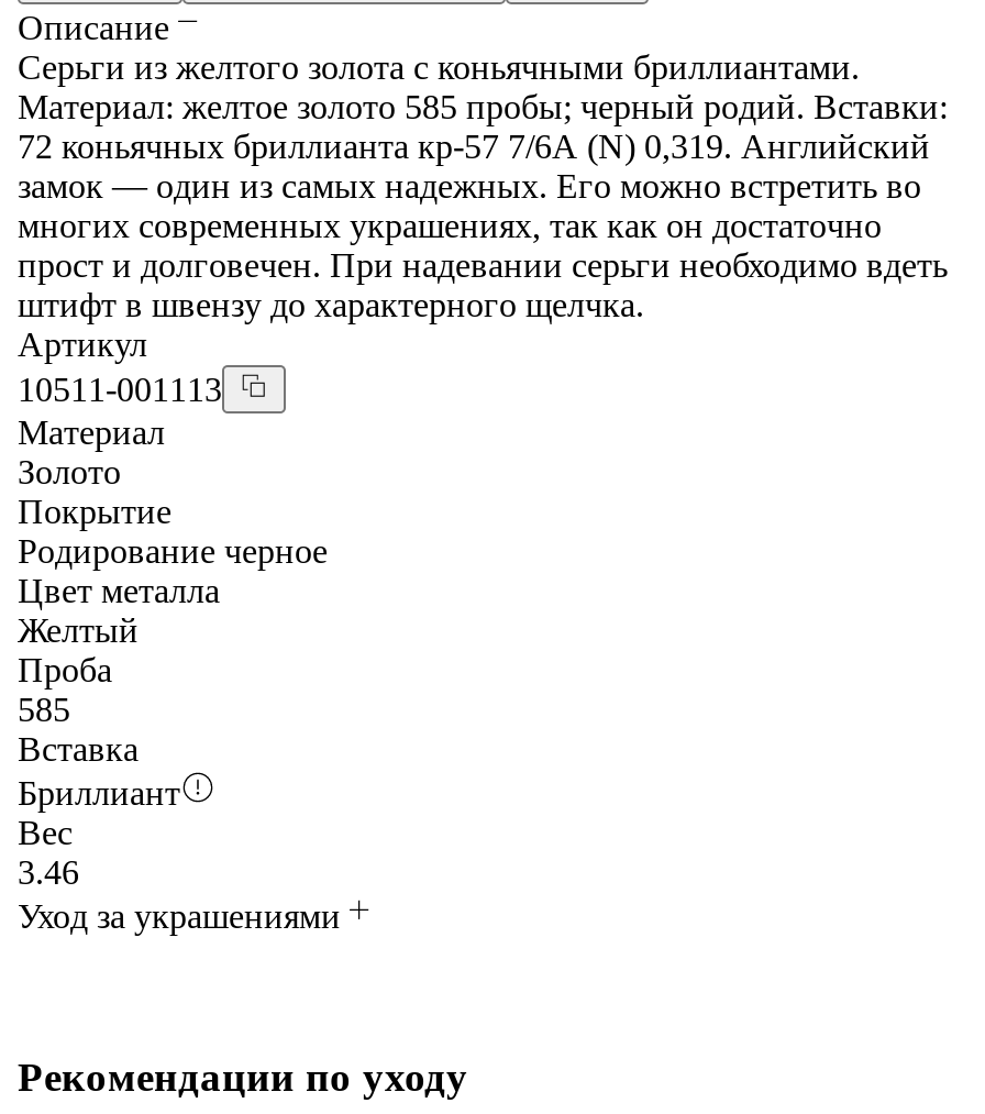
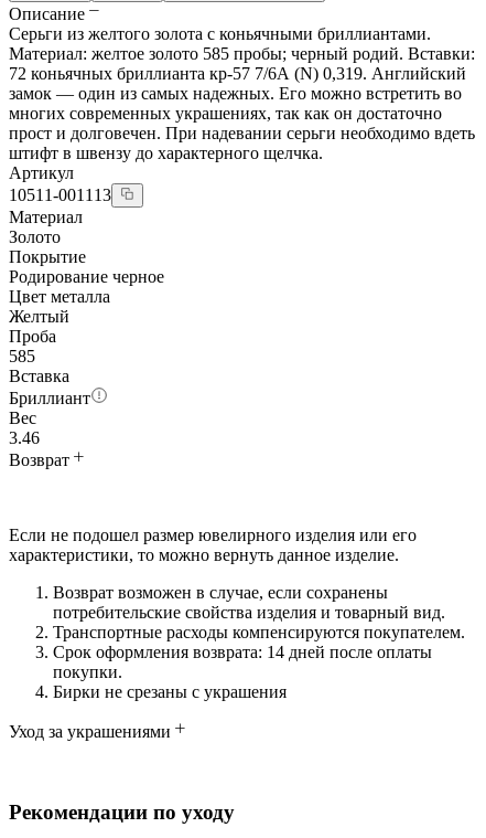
+ Возврат

+ Если не подошел размер ювелирного изделия или его
+ характеристики, то можно вернуть данное изделие.
+ Возврат возможен в случае, если сохранены
+ потребительские свойства изделия и товарный вид.
+ Транспортные расходы компенсируются покупателем.
+ Срок оформления возврата: 14 дней после оплаты
+ покупки.
+ Бирки не срезаны с украшения
